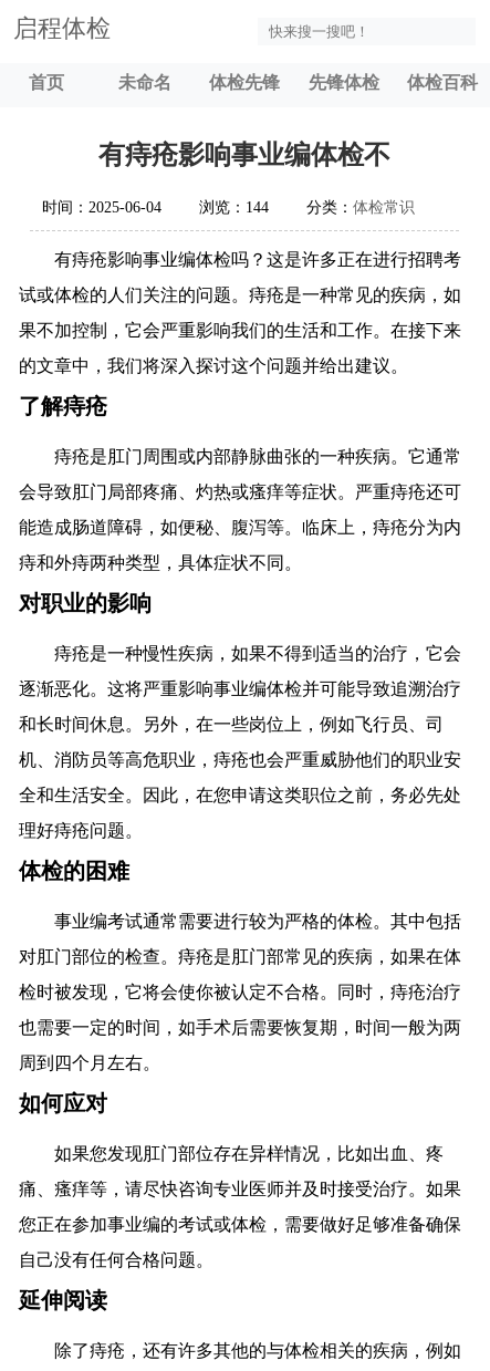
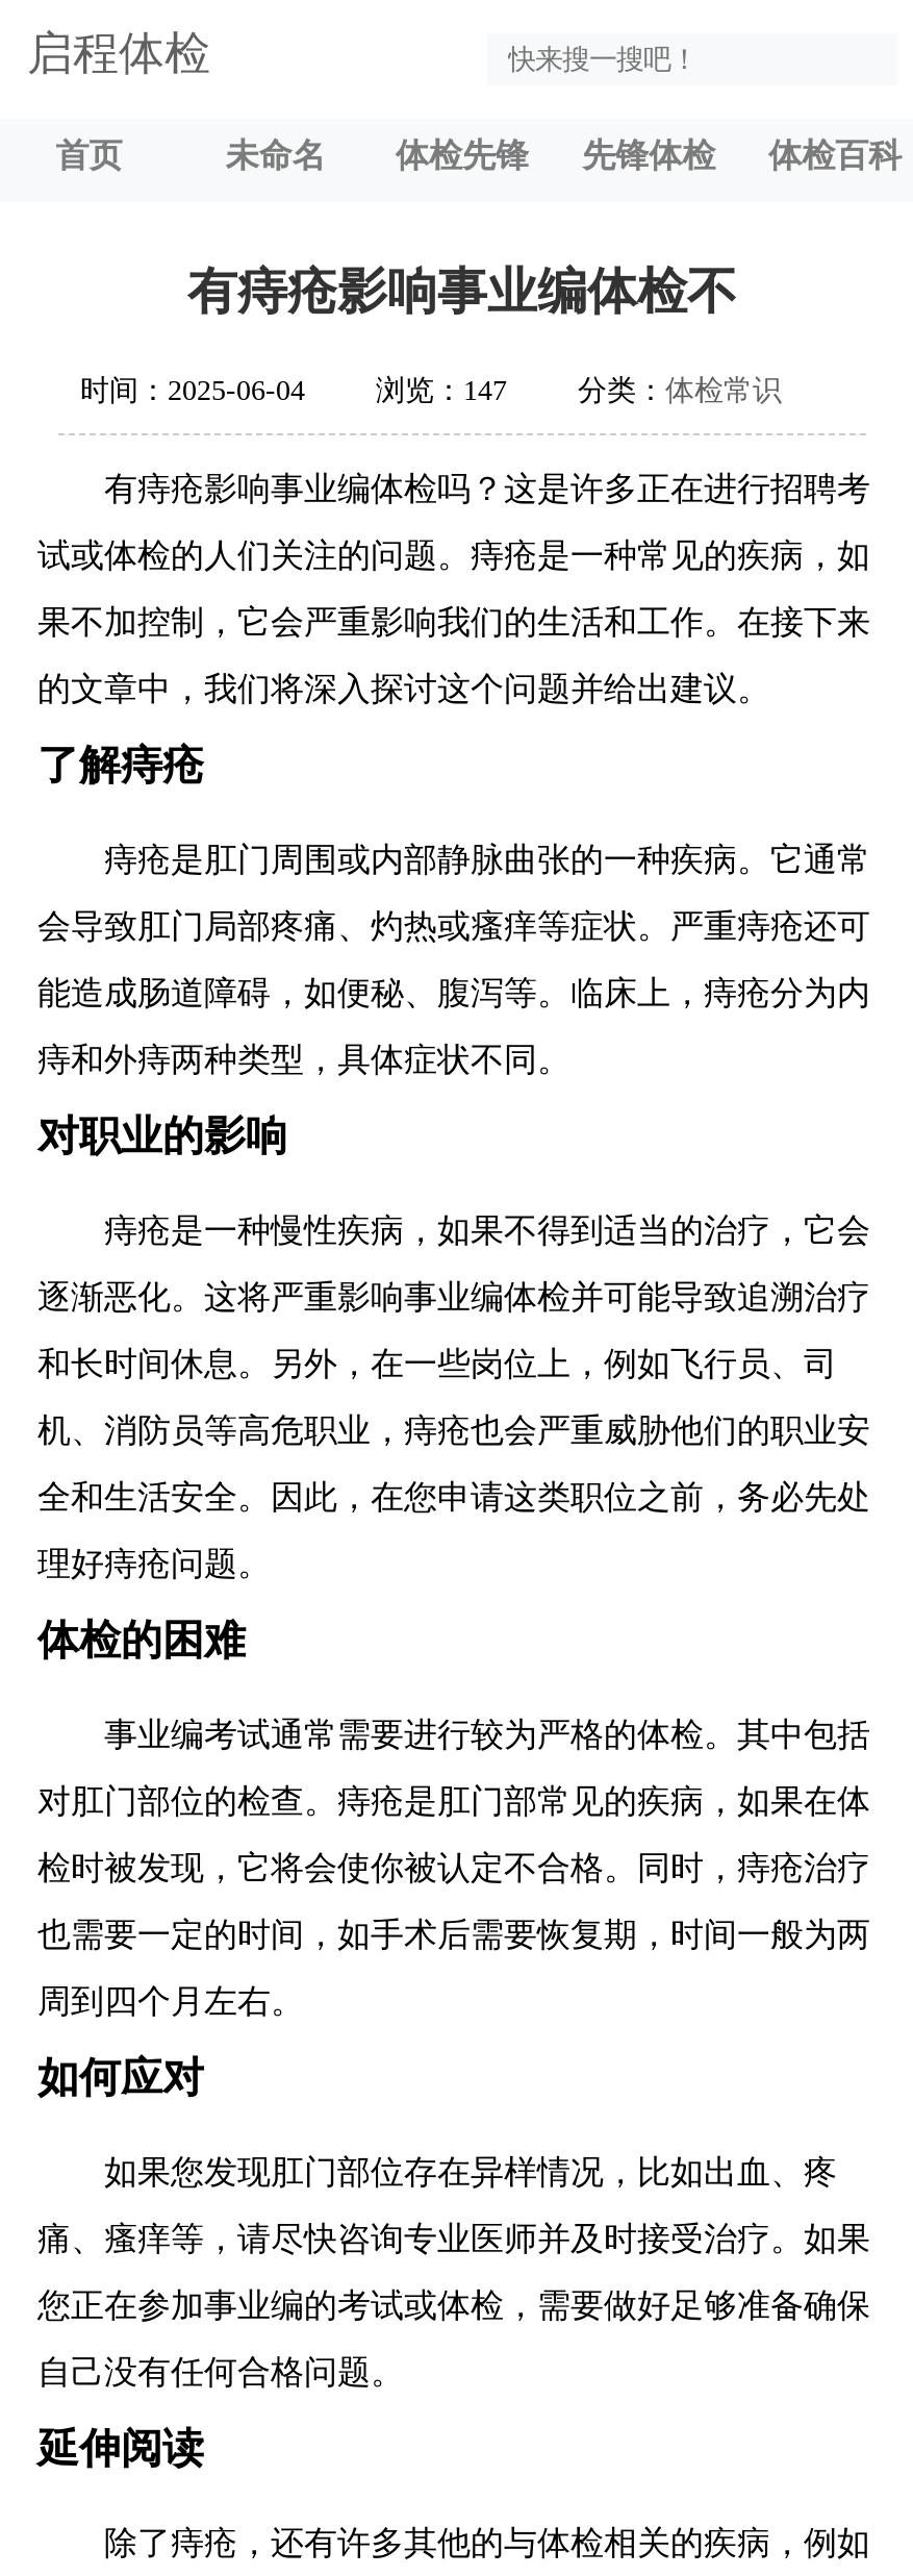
- 浏览：144
+ 浏览：147
